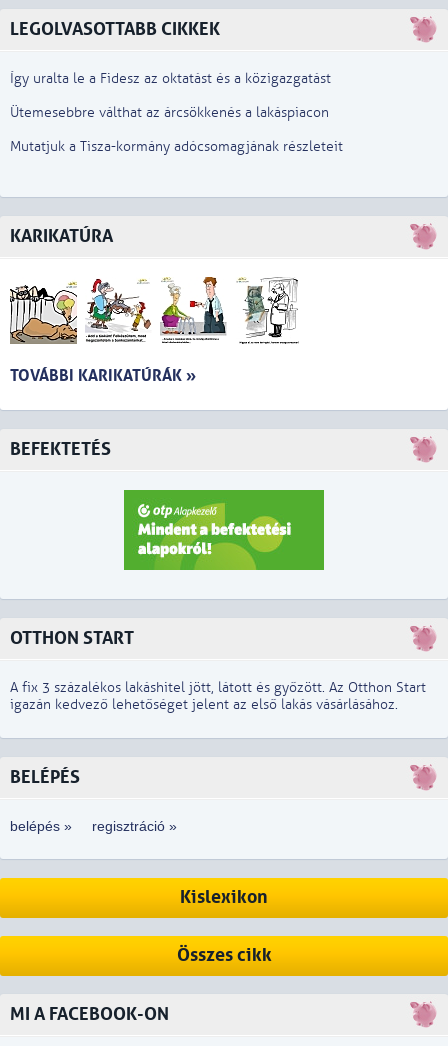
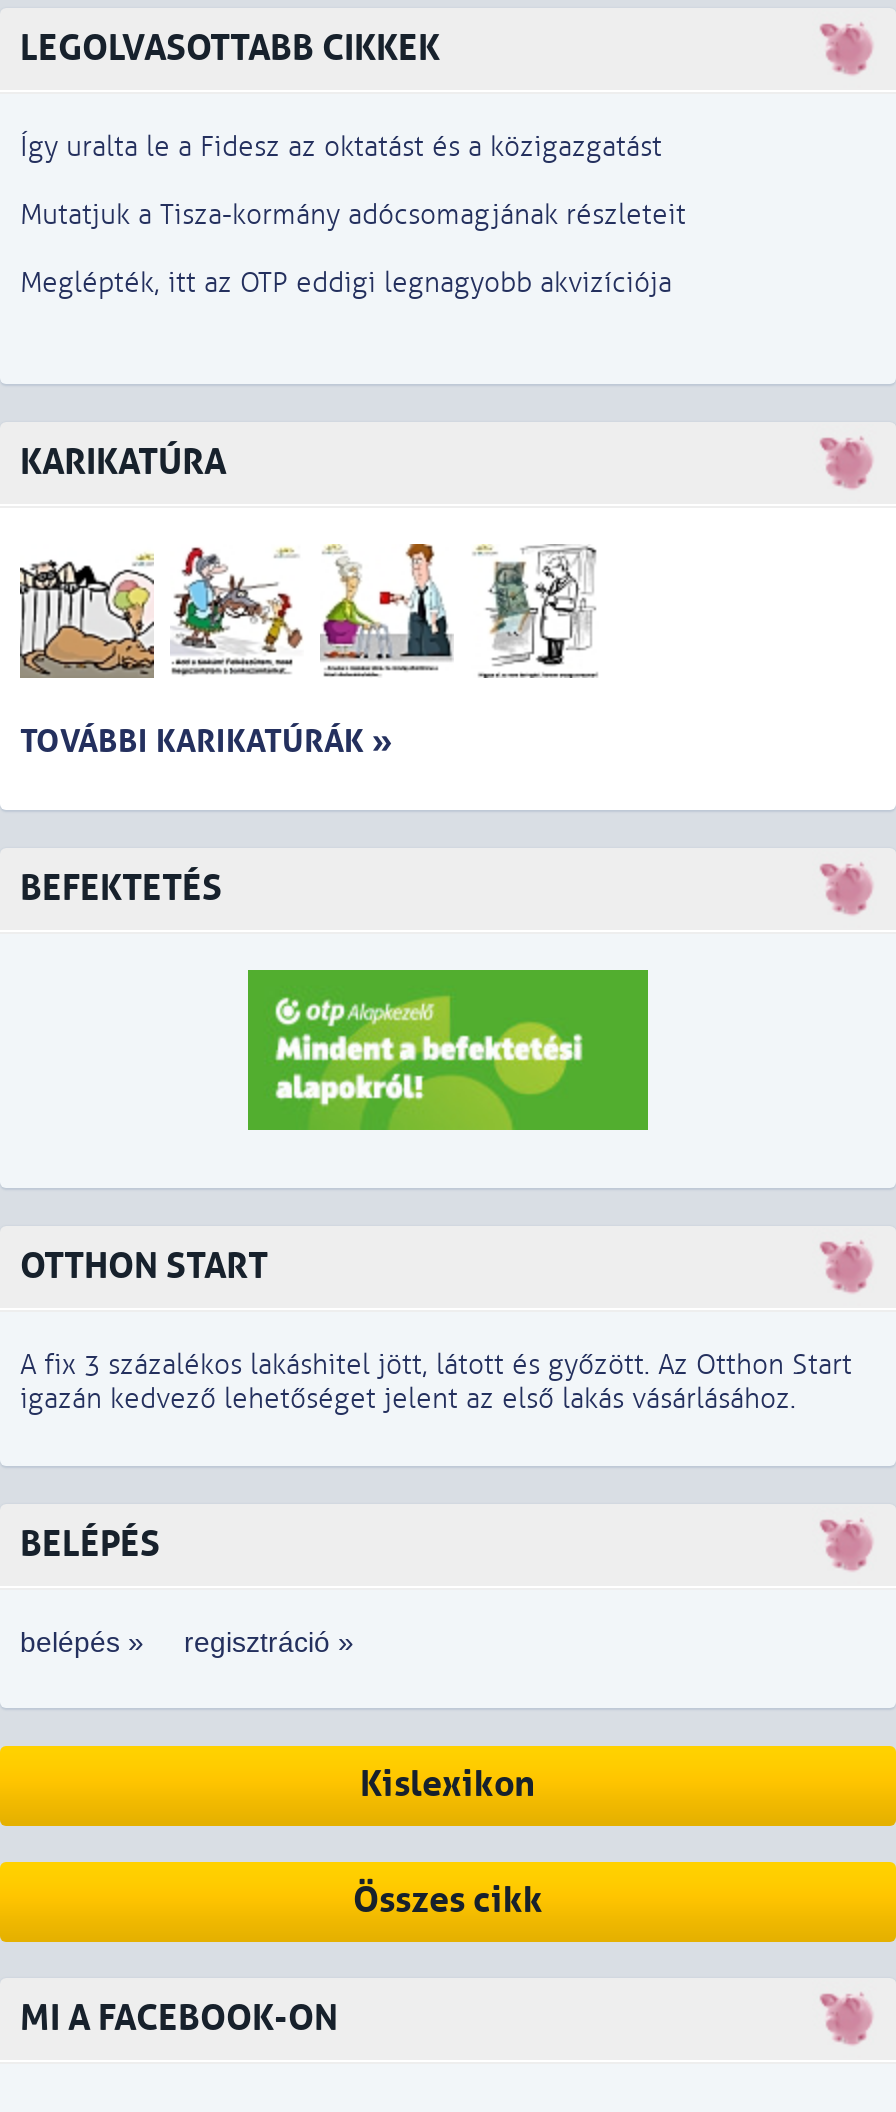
- Ütemesebbre válthat az árcsökkenés a lakáspiacon

moved up: Mutatjuk a Tisza-kormány adócsomagjának részleteit

+ Meglépték, itt az OTP eddigi legnagyobb akvizíciója
